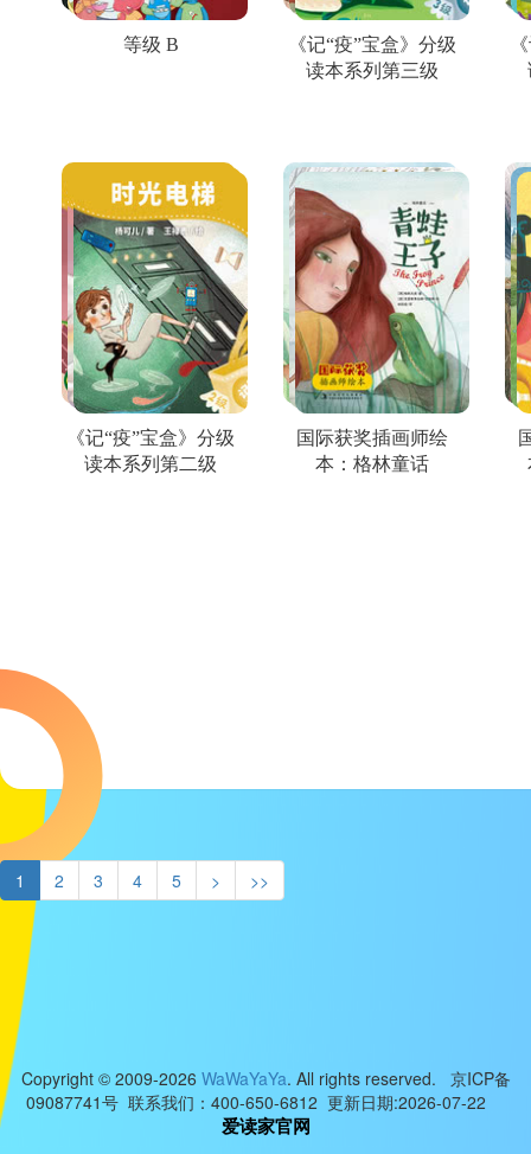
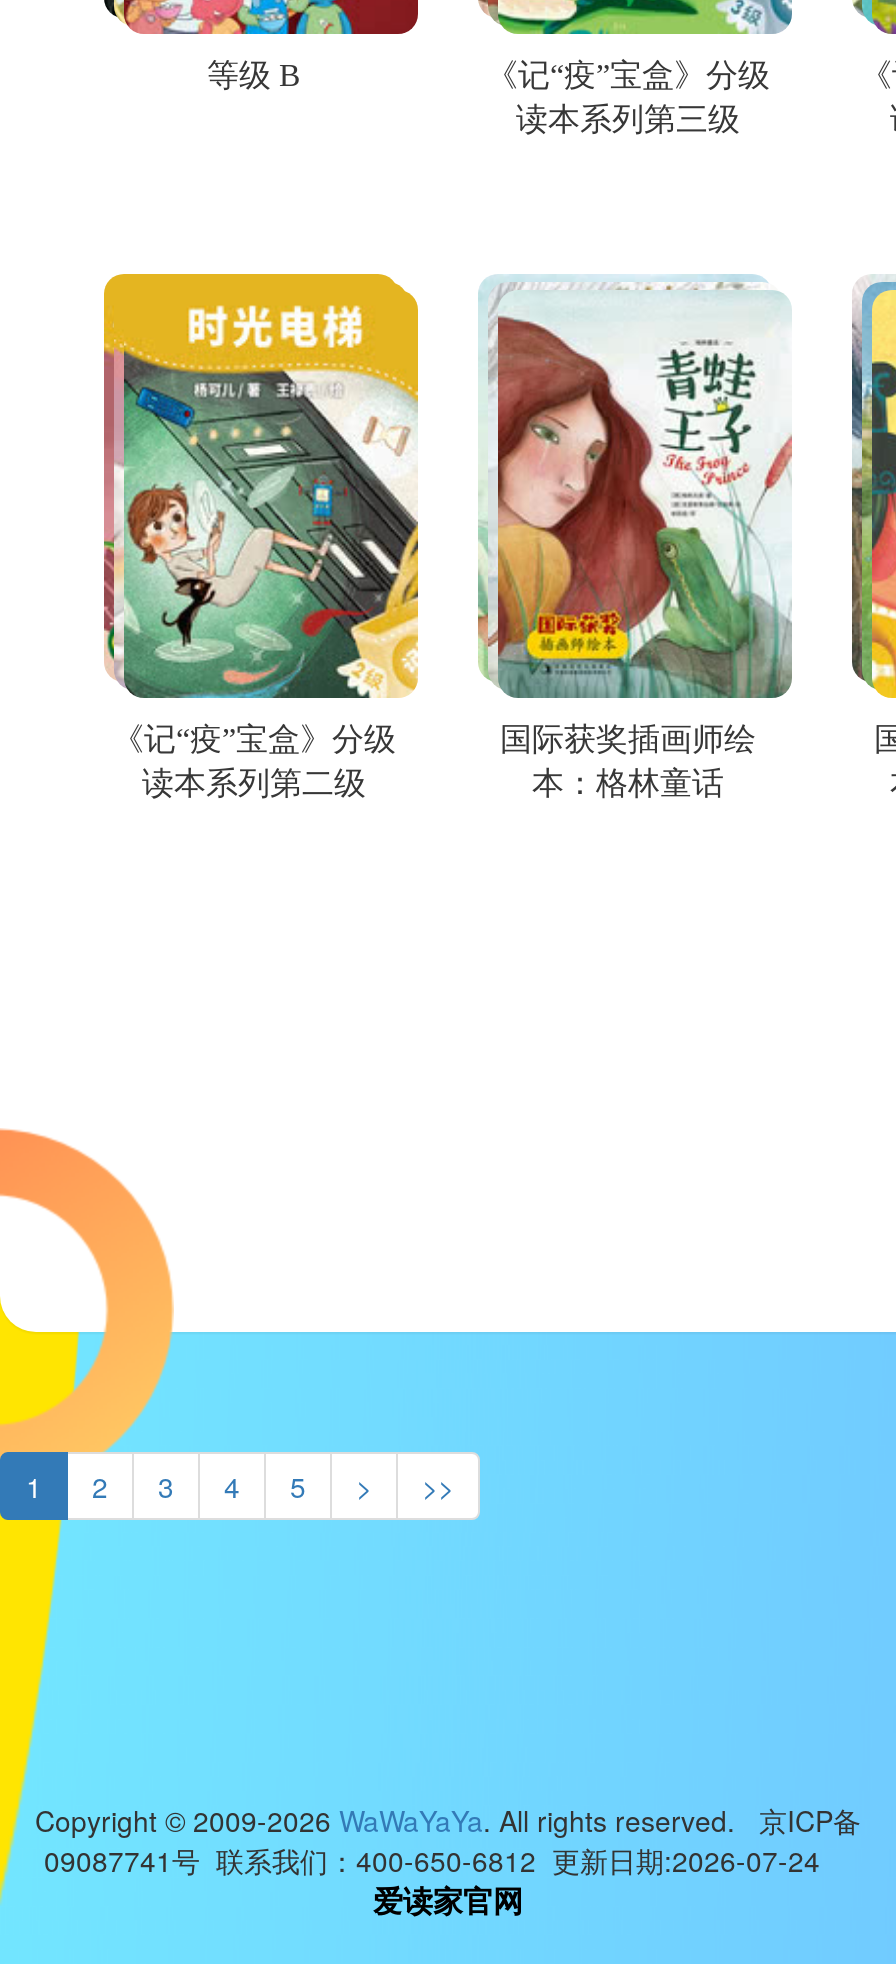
- 09087741号 联系我们：400-650-6812 更新日期:2026-07-22
+ 09087741号 联系我们：400-650-6812 更新日期:2026-07-24
